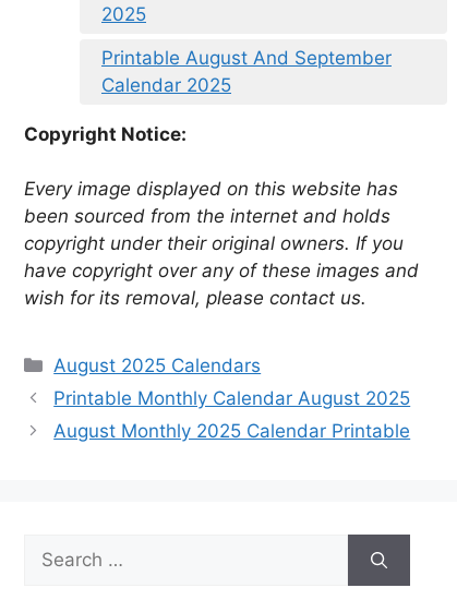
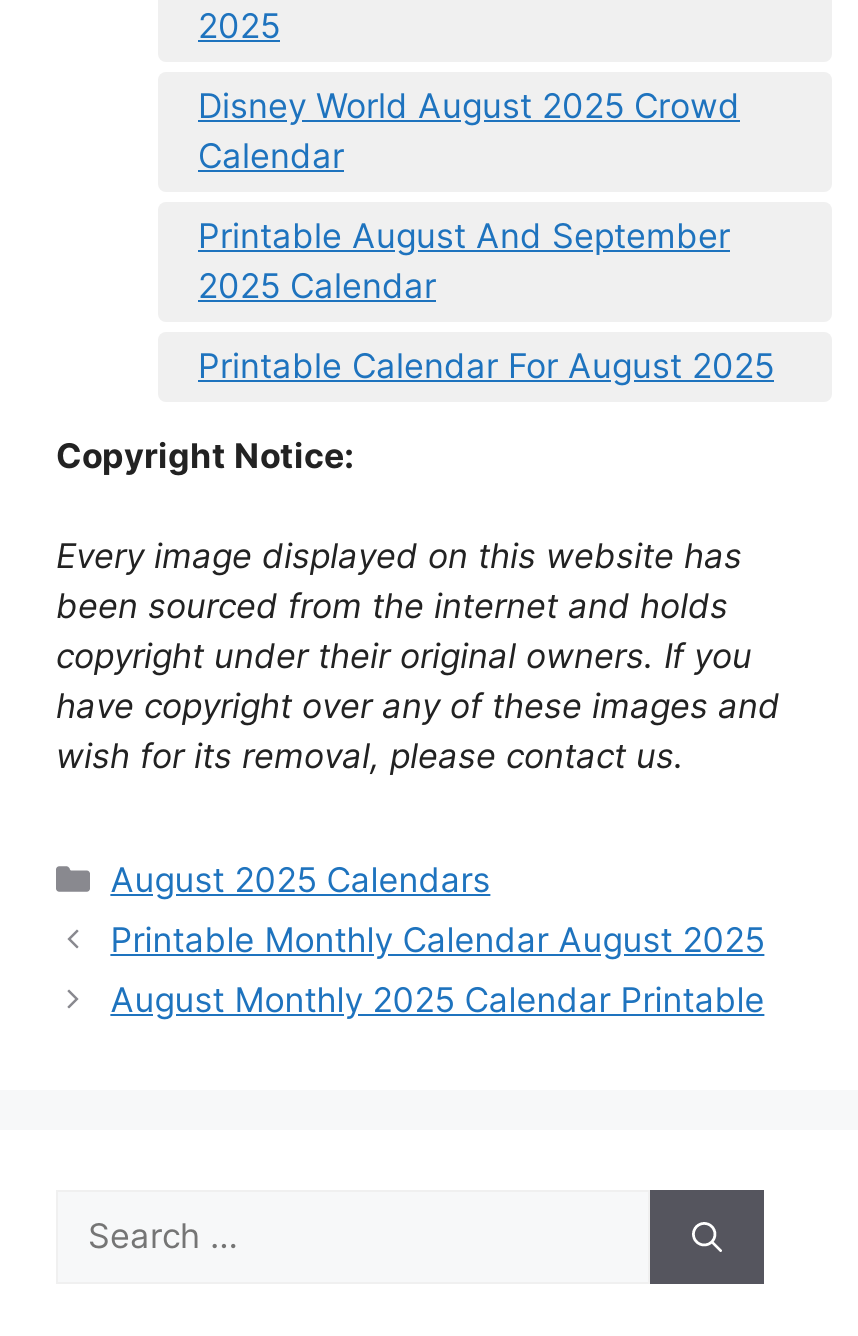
+ Disney World August 2025 Crowd
+ Calendar

- Calendar 2025
+ 2025 Calendar
+ Printable Calendar For August 2025
